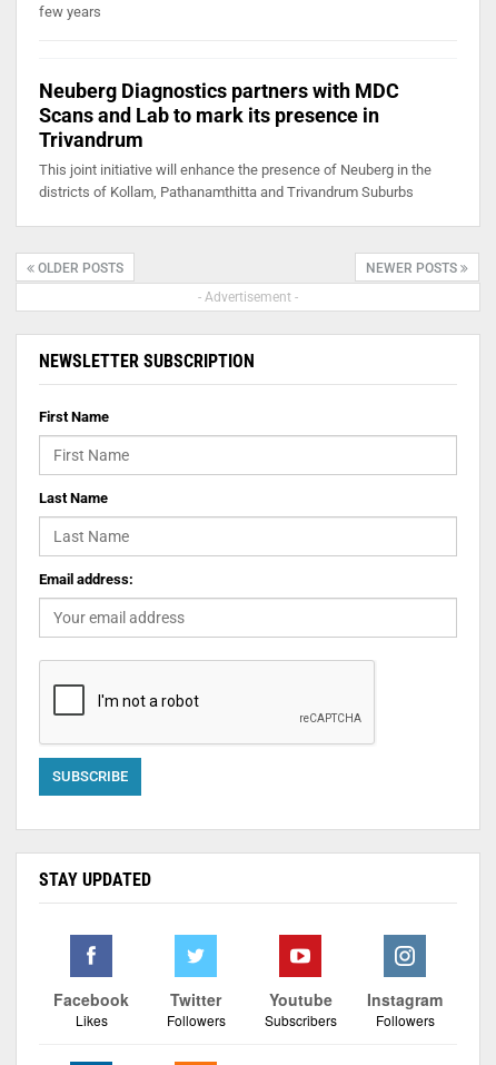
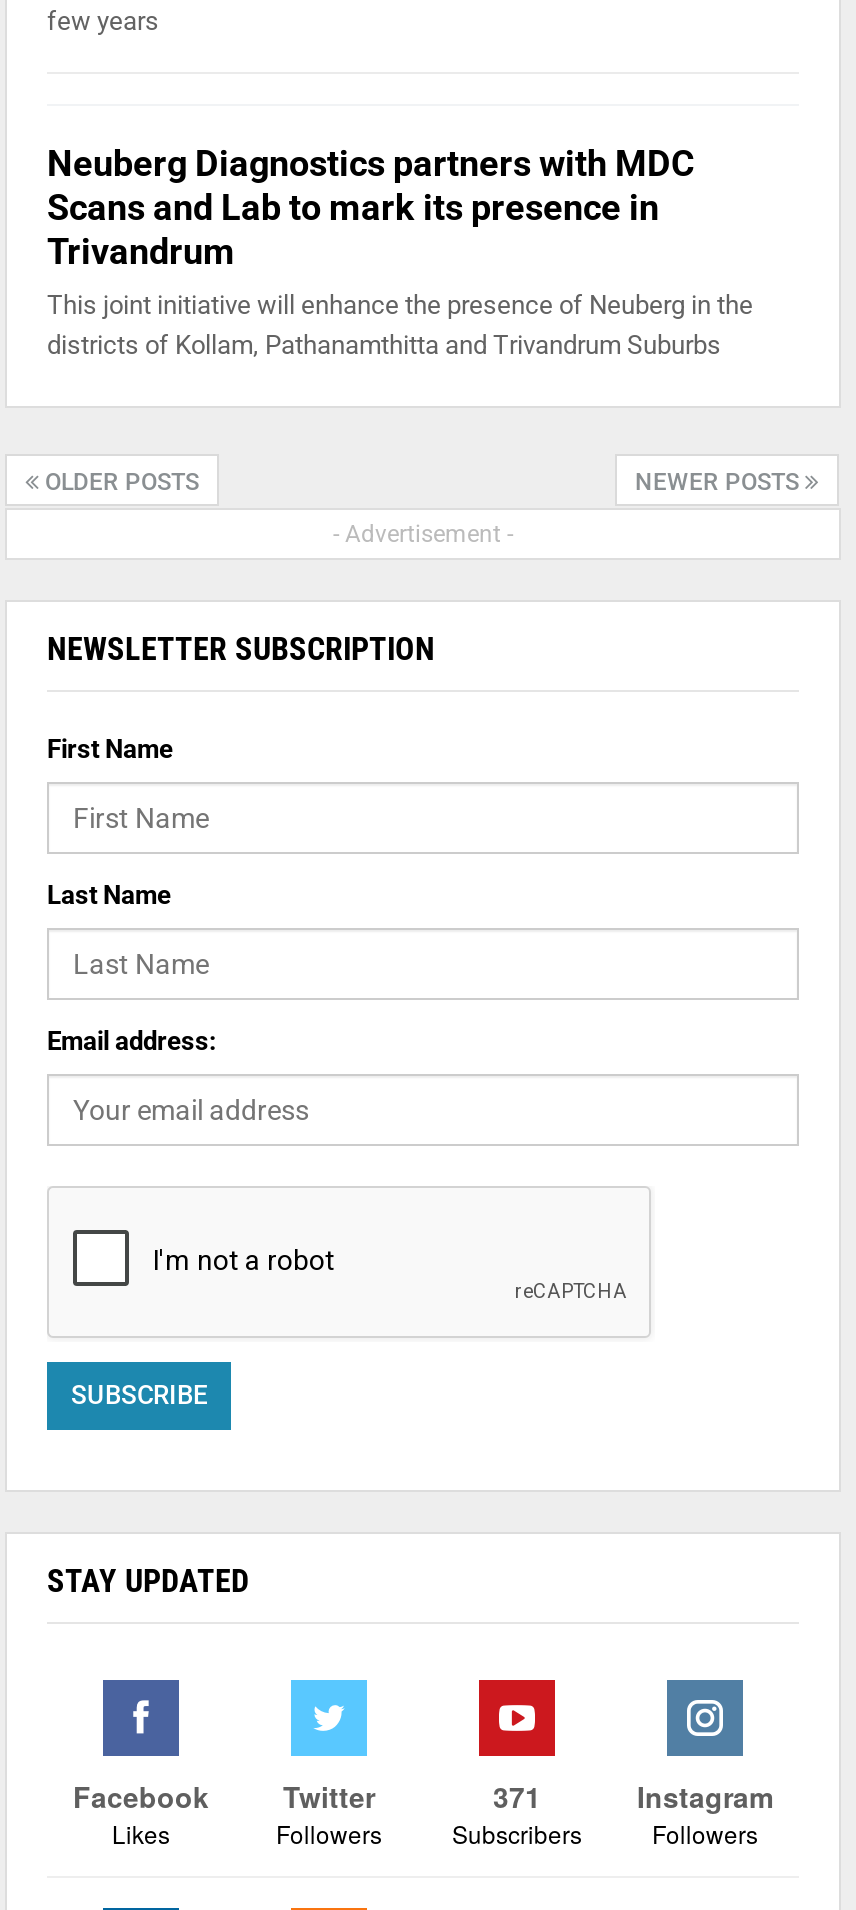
- Youtube
+ 371
